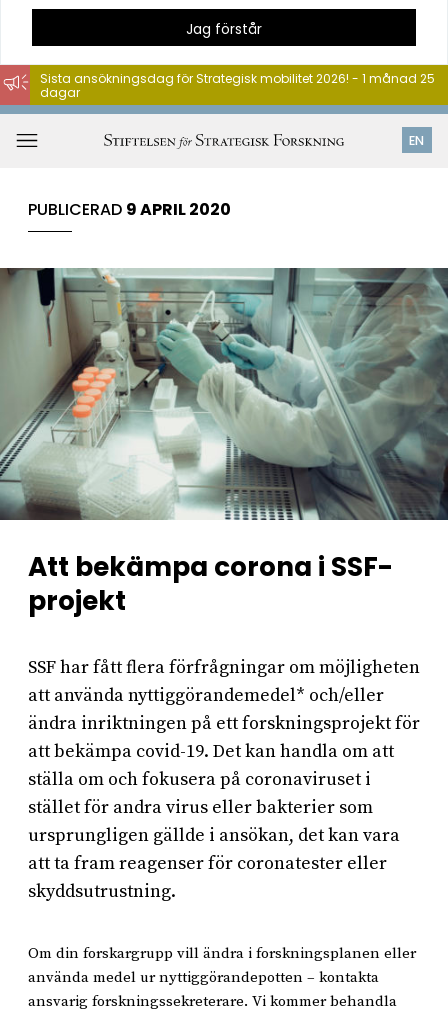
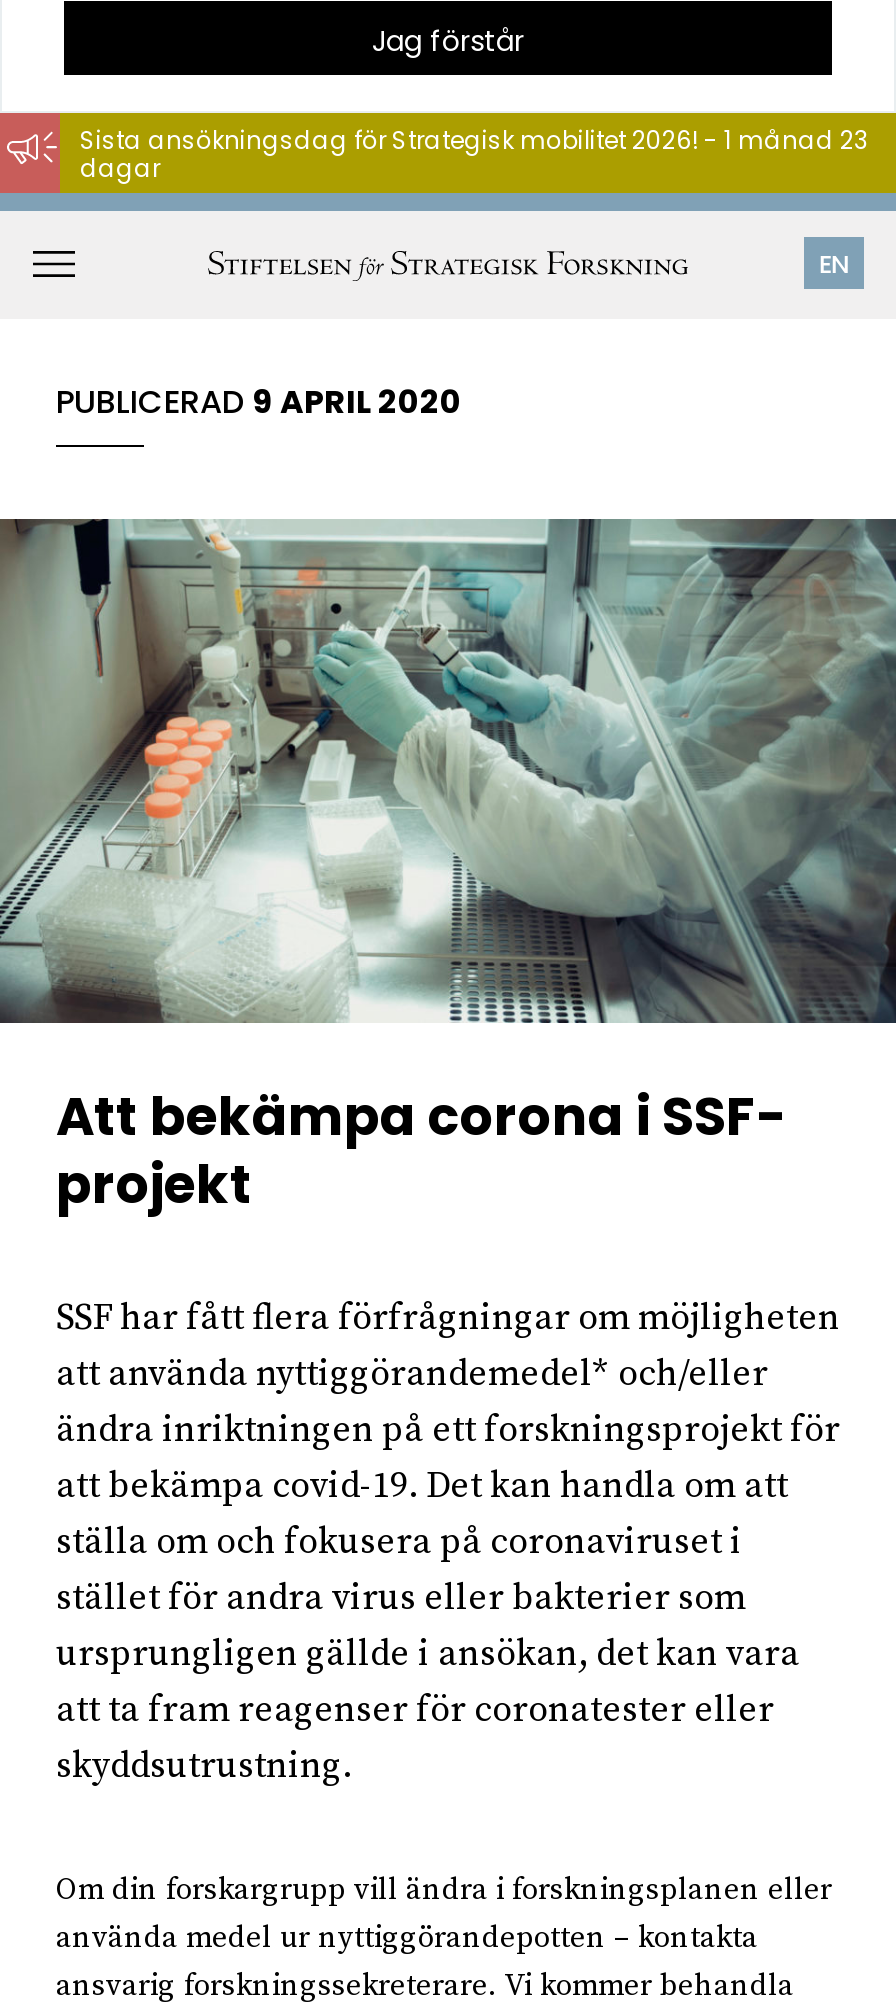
- Sista ansökningsdag för Strategisk mobilitet 2026! - 1 månad 25
+ Sista ansökningsdag för Strategisk mobilitet 2026! - 1 månad 23
